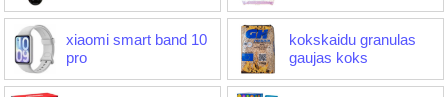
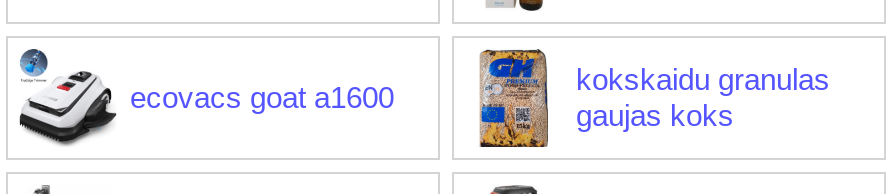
- [image]
- xiaomi smart band 10
- pro
+ [image]
+ ecovacs goat a1600
